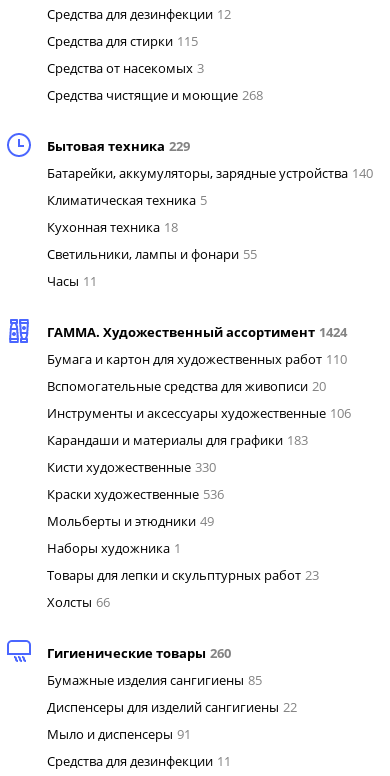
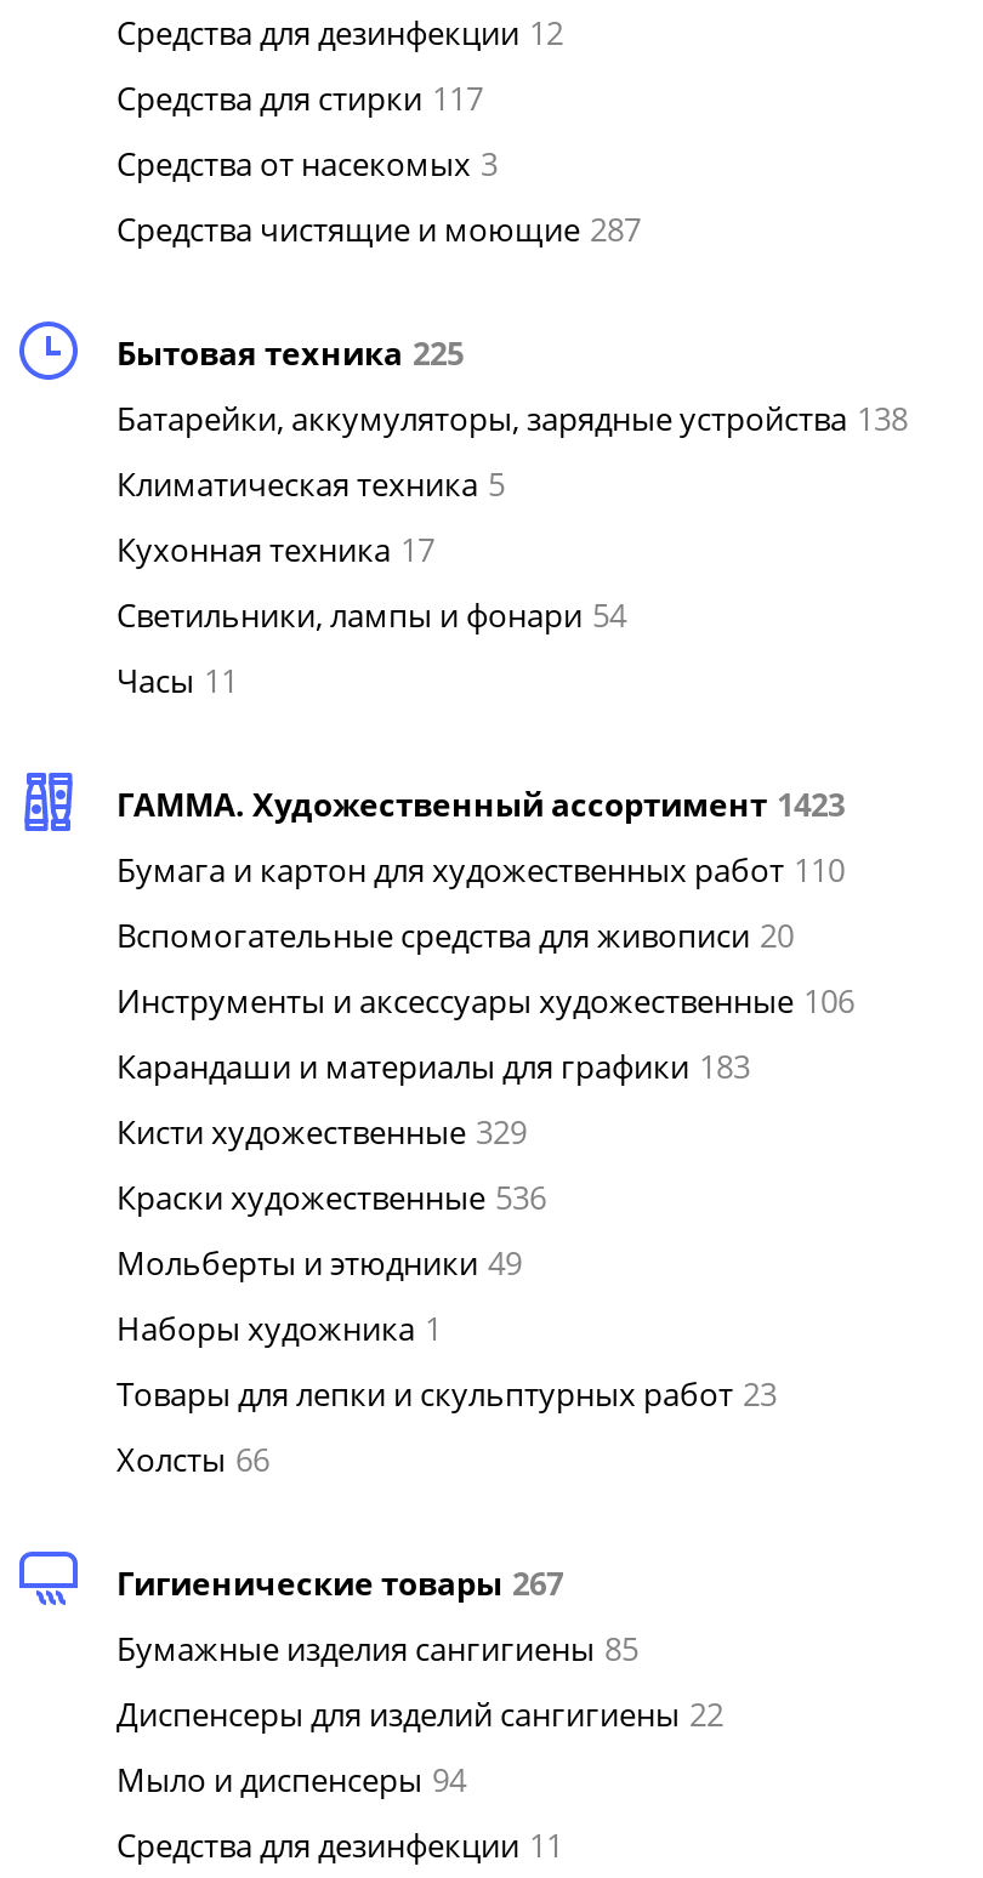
- Средства для стирки 115
+ Средства для стирки 117

- Средства чистящие и моющие 268
+ Средства чистящие и моющие 287

- Бытовая техника 229
+ Бытовая техника 225

- Батарейки, аккумуляторы, зарядные устройства 140
+ Батарейки, аккумуляторы, зарядные устройства 138

- Кухонная техника 18
+ Кухонная техника 17

- Светильники, лампы и фонари 55
+ Светильники, лампы и фонари 54

- ГАММА. Художественный ассортимент 1424
+ ГАММА. Художественный ассортимент 1423

- Кисти художественные 330
+ Кисти художественные 329

- Гигиенические товары 260
+ Гигиенические товары 267

- Мыло и диспенсеры 91
+ Мыло и диспенсеры 94
